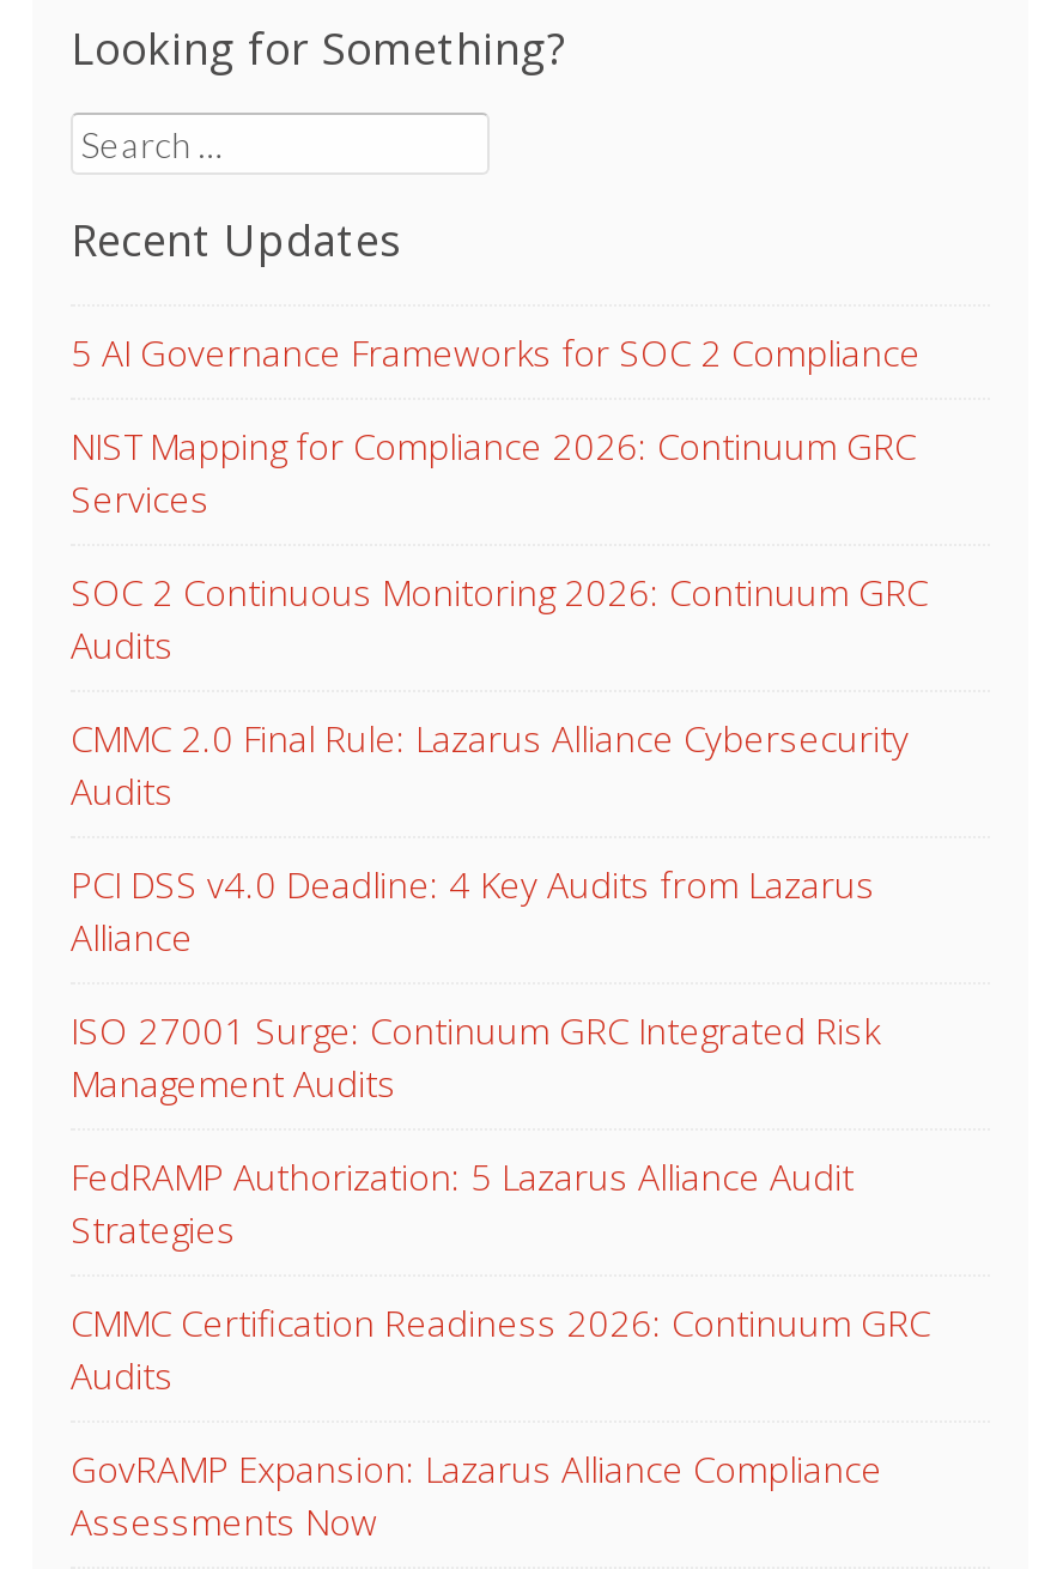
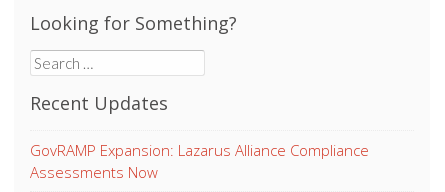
- 5 AI Governance Frameworks for SOC 2 Compliance
- NIST Mapping for Compliance 2026: Continuum GRC
- Services
- SOC 2 Continuous Monitoring 2026: Continuum GRC
- Audits
- CMMC 2.0 Final Rule: Lazarus Alliance Cybersecurity
- Audits
- PCI DSS v4.0 Deadline: 4 Key Audits from Lazarus
- Alliance
- ISO 27001 Surge: Continuum GRC Integrated Risk
- Management Audits
- FedRAMP Authorization: 5 Lazarus Alliance Audit
- Strategies
- CMMC Certification Readiness 2026: Continuum GRC
- Audits
